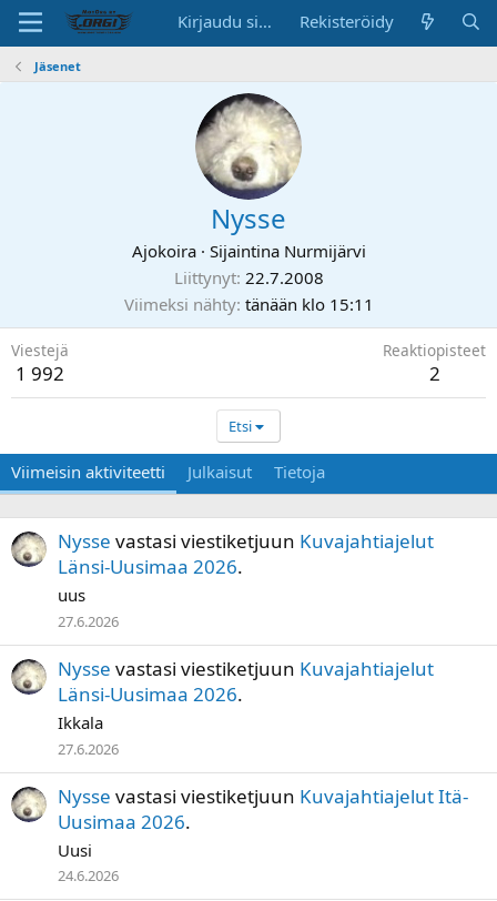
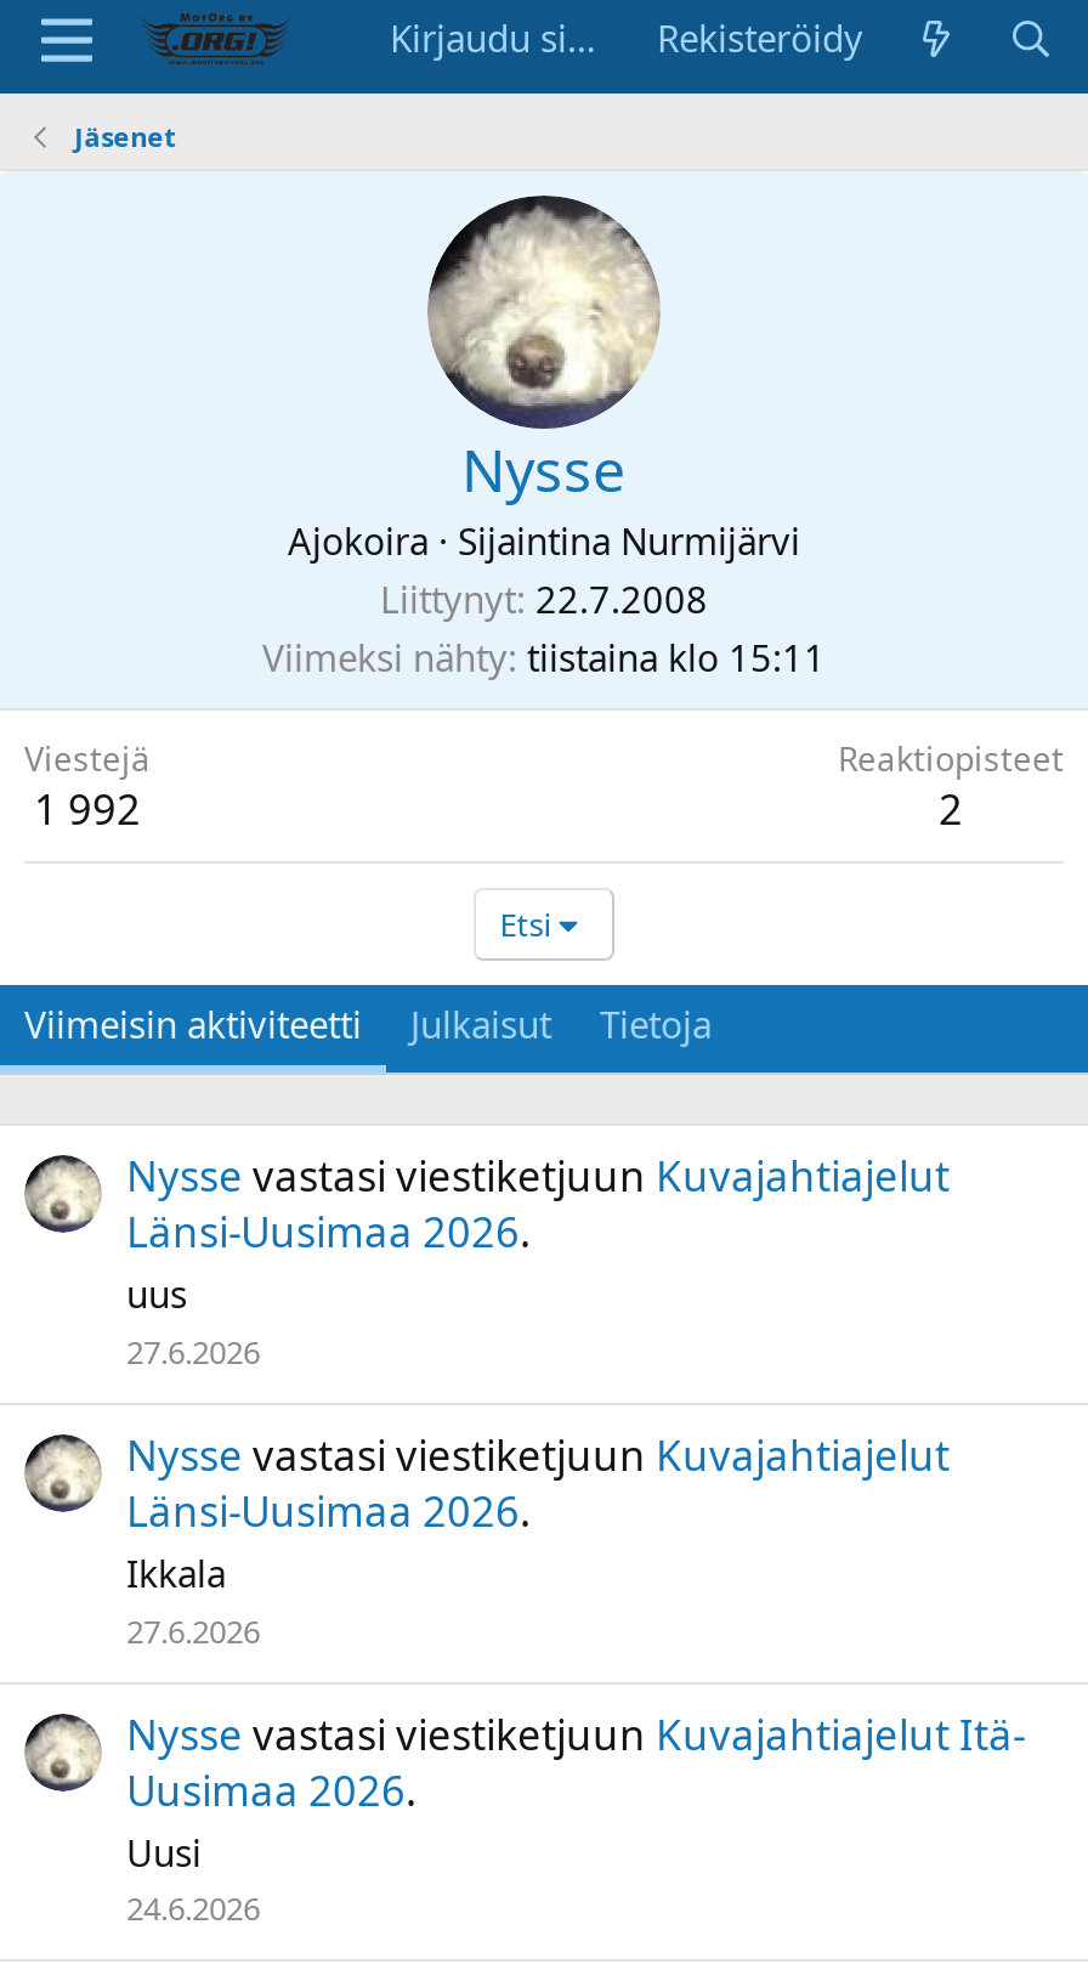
- Viimeksi nähty tänään klo 15:11
+ Viimeksi nähty tiistaina klo 15:11
